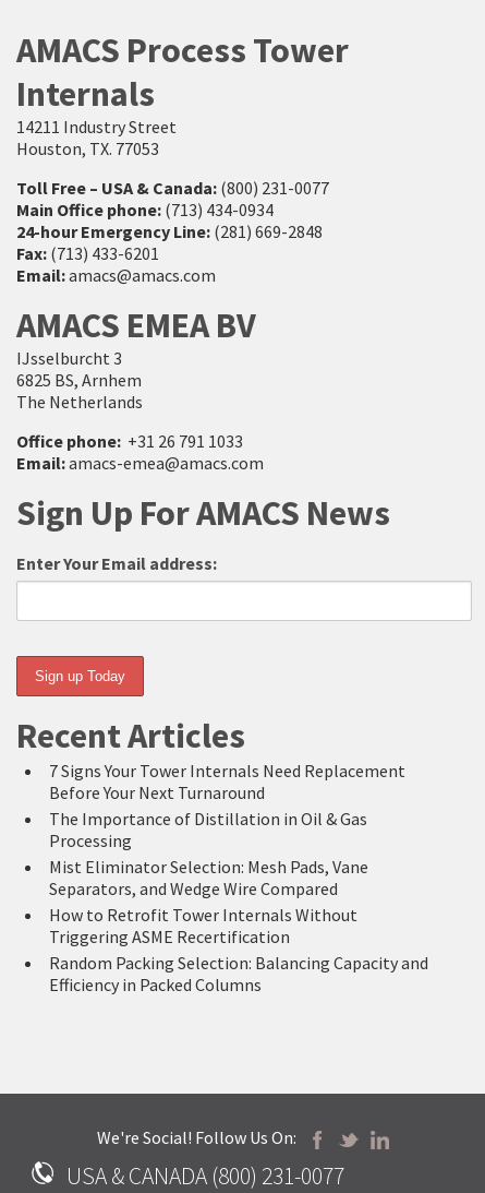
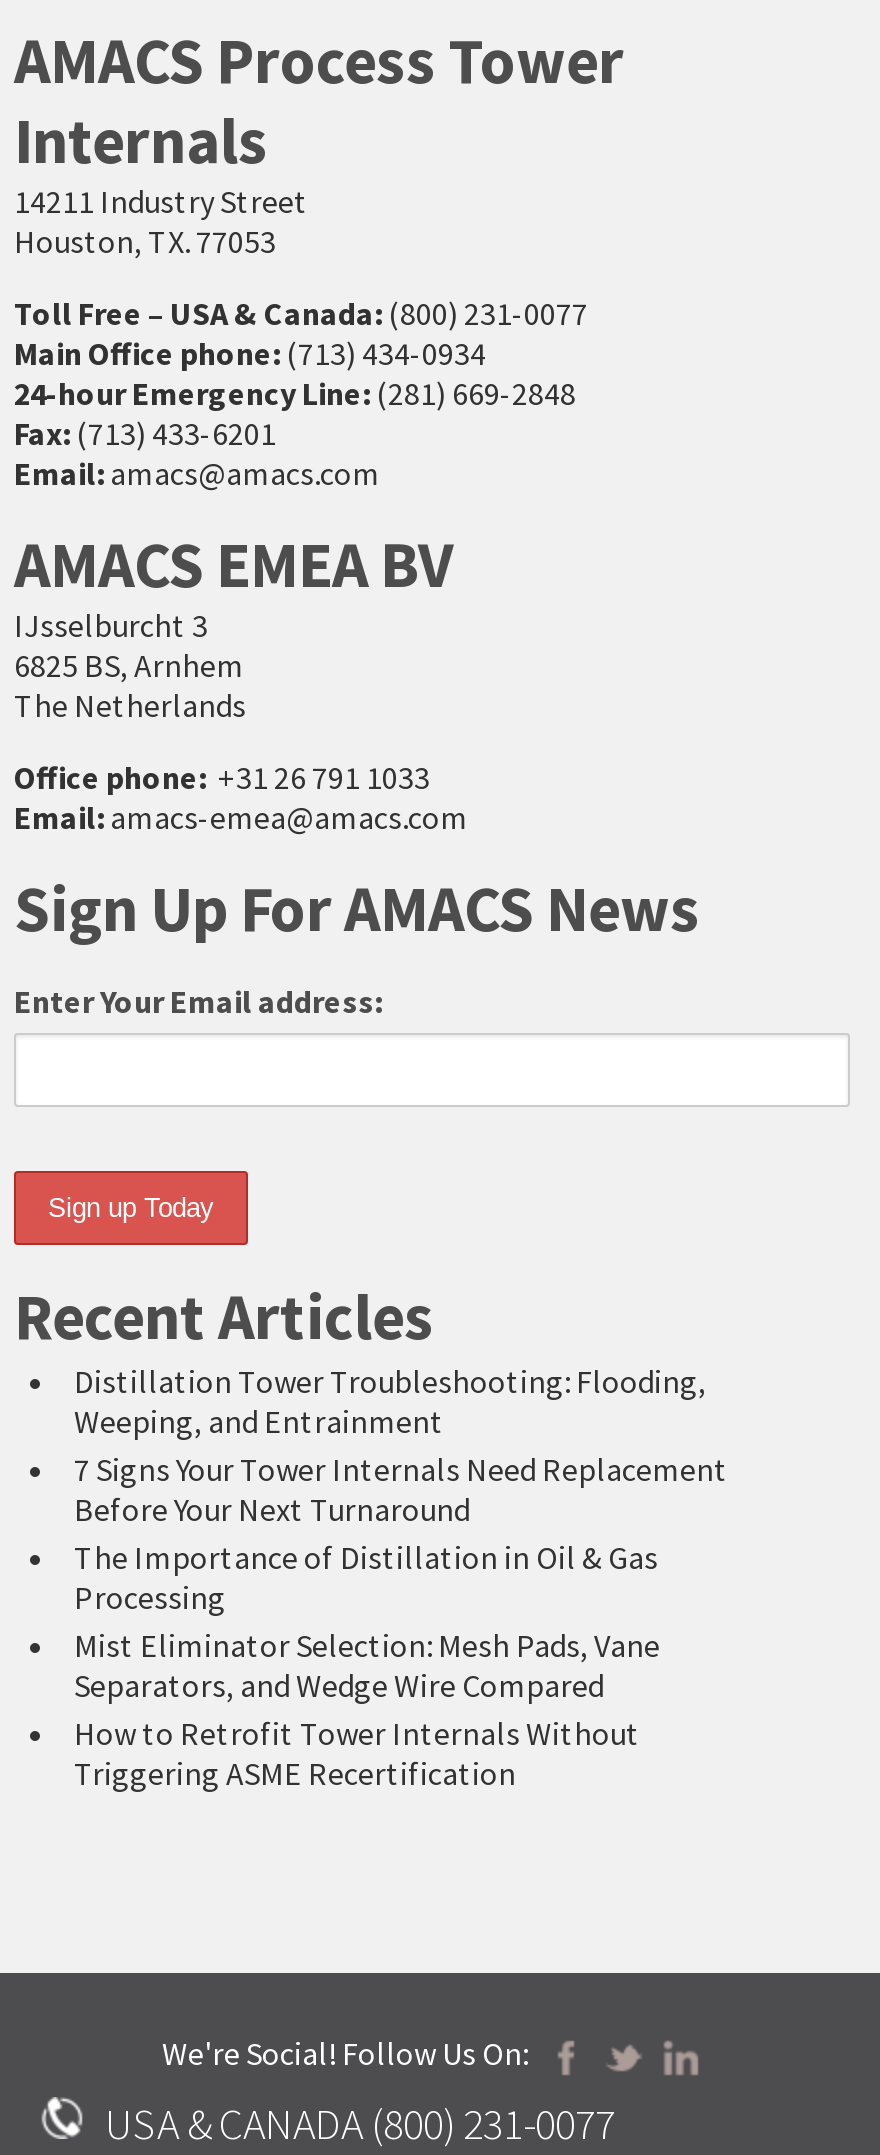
+ Distillation Tower Troubleshooting: Flooding,
+ Weeping, and Entrainment

moved down: 7 Signs Your Tower Internals Need Replacement | Before Your Next Turnaround | The Importance of Distillation in Oil & Gas | Processing | Mist Eliminator Selection: Mesh Pads, Vane | Separators, and Wedge Wire Compared | How to Retrofit Tower Internals Without | Triggering ASME Recertification

- Random Packing Selection: Balancing Capacity and
- Efficiency in Packed Columns
